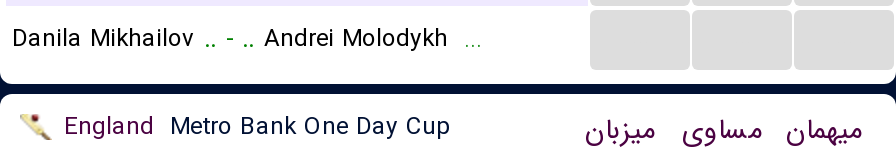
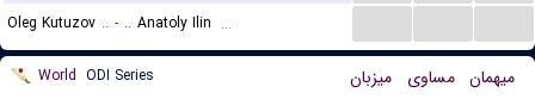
- Danila Mikhailov .. - .. Andrei Molodykh ...
+ Oleg Kutuzov .. - .. Anatoly Ilin ...

- England Metro Bank One Day Cup
+ World ODI Series
